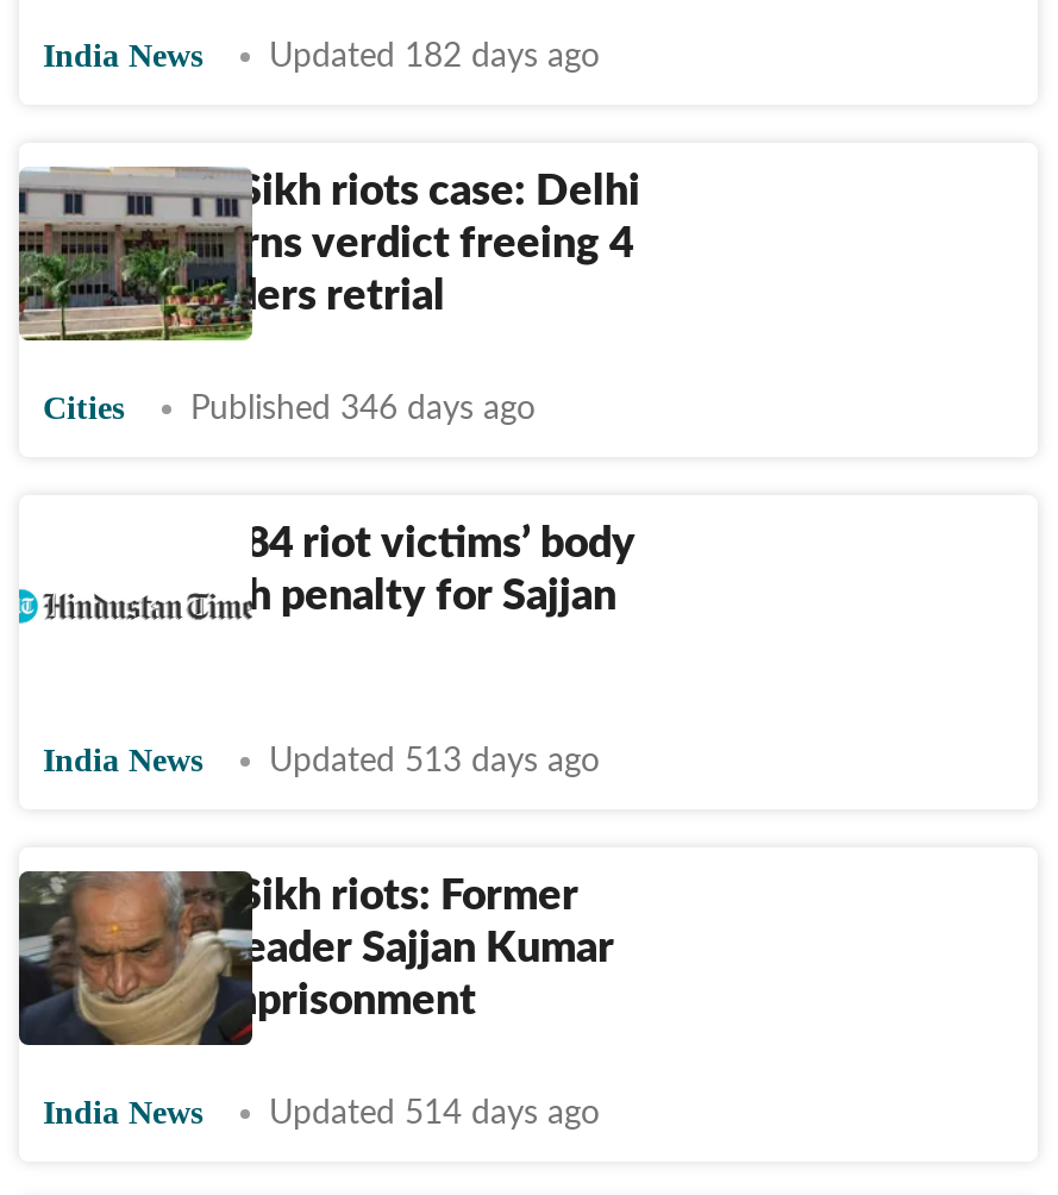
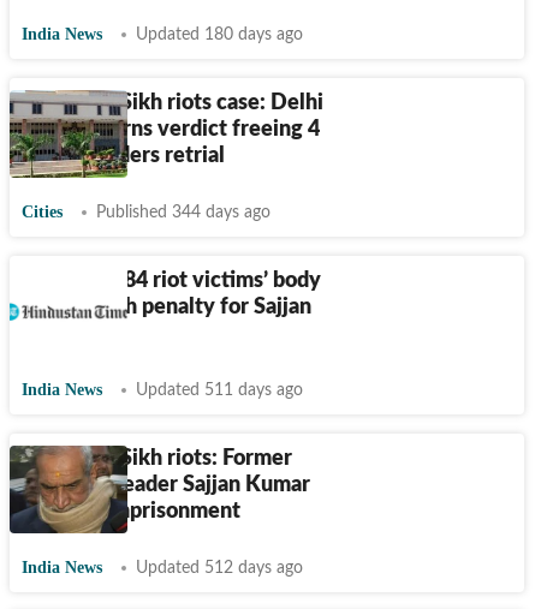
- Updated 182 days ago
+ Updated 180 days ago

- Published 346 days ago
+ Published 344 days ago

- Updated 513 days ago
+ Updated 511 days ago

- Updated 514 days ago
+ Updated 512 days ago
